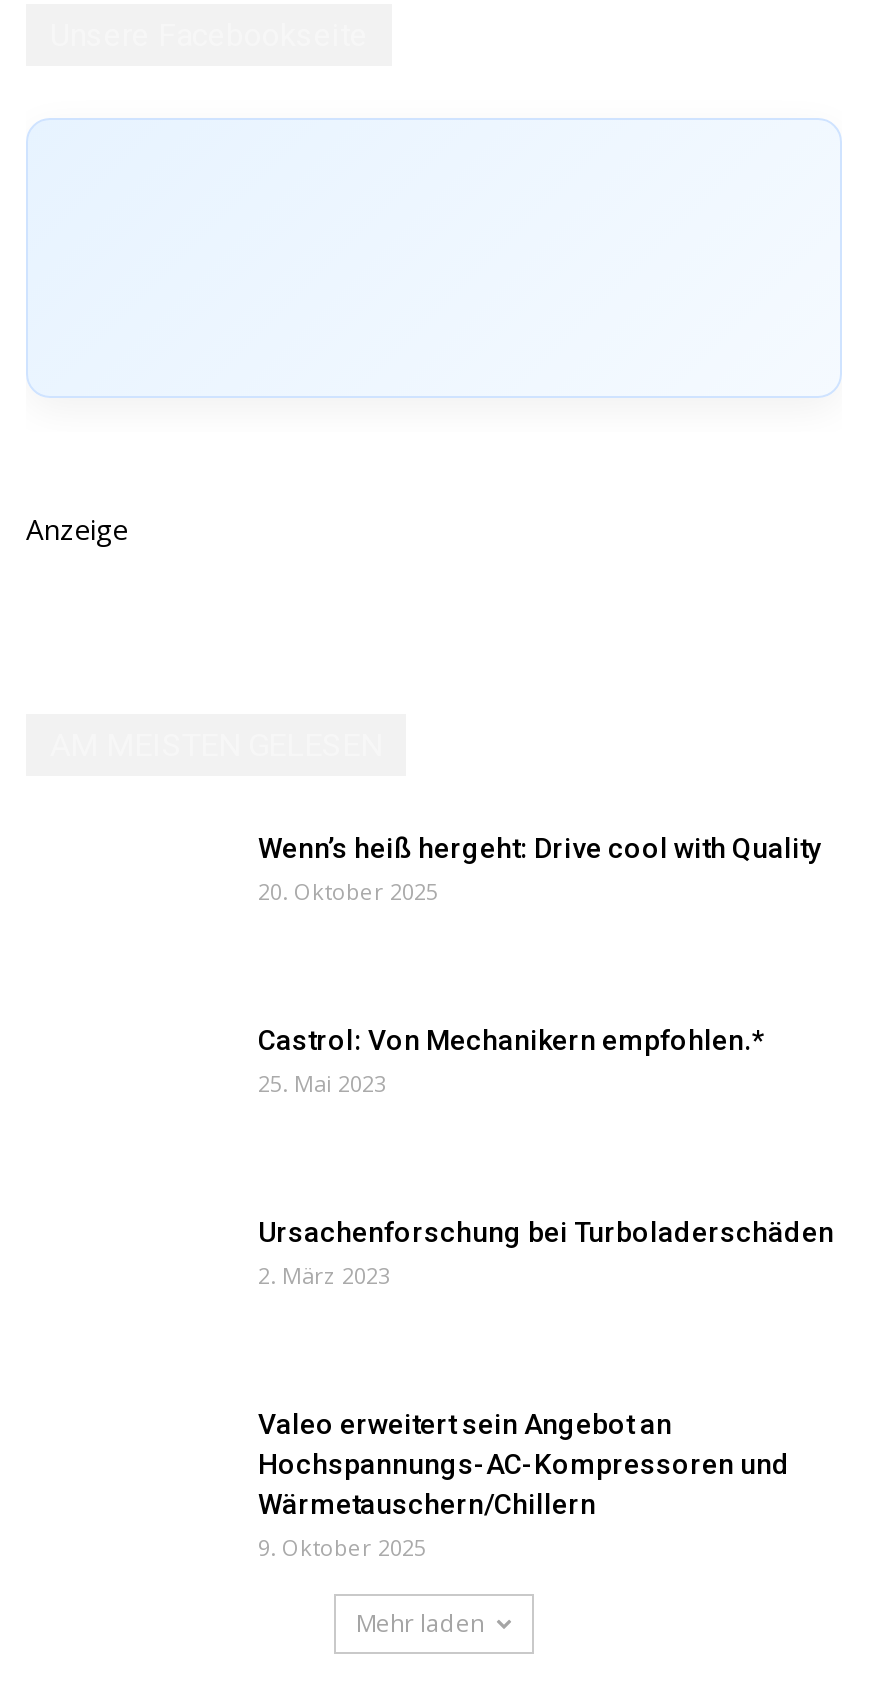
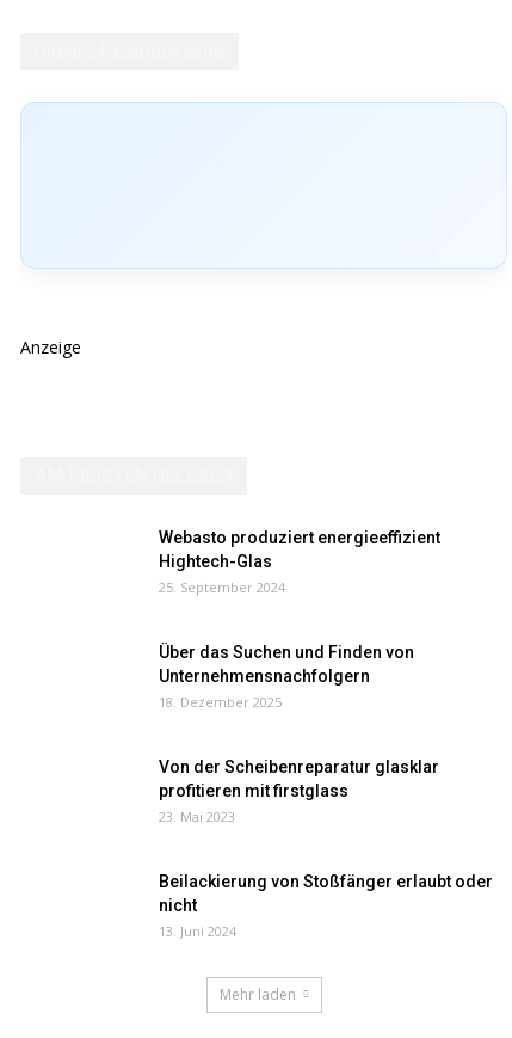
- Wenn’s heiß hergeht: Drive cool with Quality
- 20. Oktober 2025
+ Webasto produziert energieeffizient
+ Hightech-Glas
+ 25. September 2024

- Castrol: Von Mechanikern empfohlen.*
- 25. Mai 2023
+ Über das Suchen und Finden von
+ Unternehmensnachfolgern
+ 18. Dezember 2025

- Ursachenforschung bei Turboladerschäden
- 2. März 2023
+ Von der Scheibenreparatur glasklar
+ profitieren mit firstglass
+ 23. Mai 2023

- Valeo erweitert sein Angebot an
- Hochspannungs-AC-Kompressoren und
- Wärmetauschern/Chillern
- 9. Oktober 2025
+ Beilackierung von Stoßfänger erlaubt oder
+ nicht
+ 13. Juni 2024
